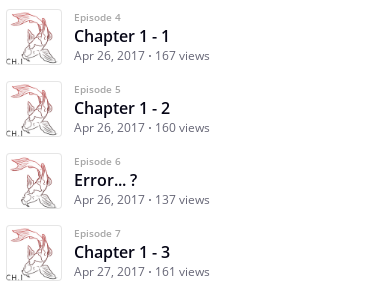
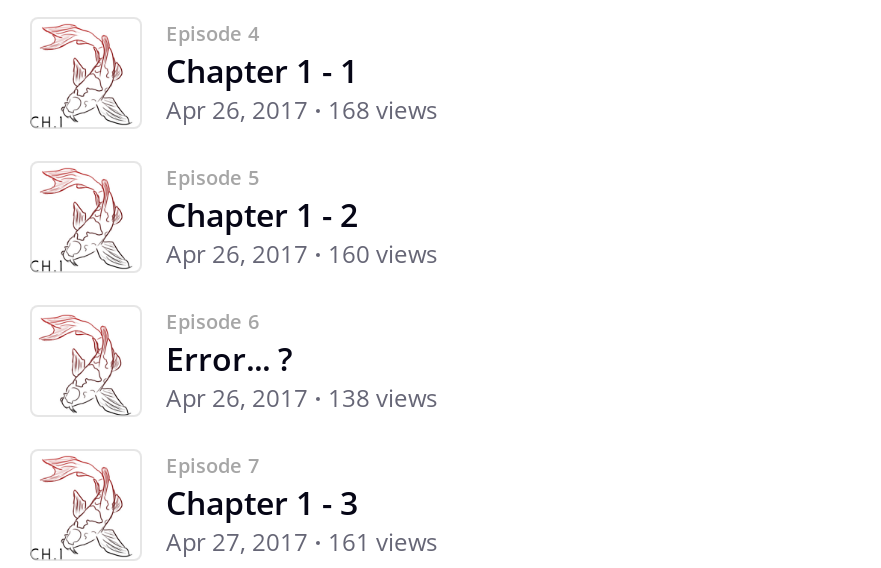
- Apr 26, 2017 167 views
+ Apr 26, 2017 168 views

- Apr 26, 2017 137 views
+ Apr 26, 2017 138 views
